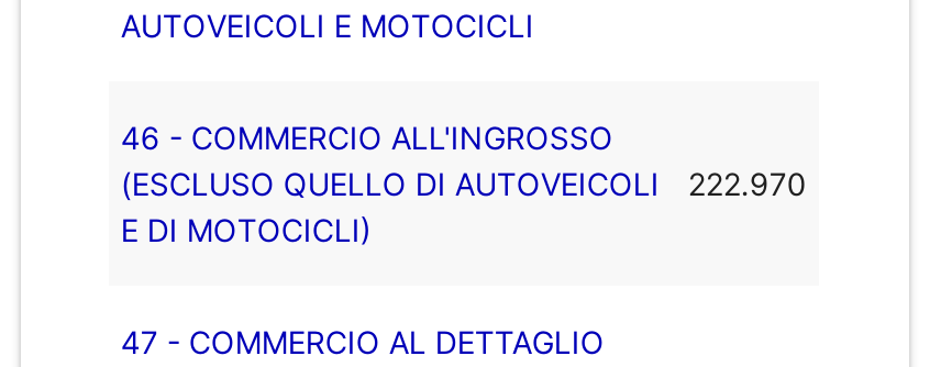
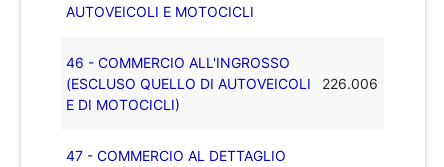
- (ESCLUSO QUELLO DI AUTOVEICOLI 222.970
+ (ESCLUSO QUELLO DI AUTOVEICOLI 226.006
